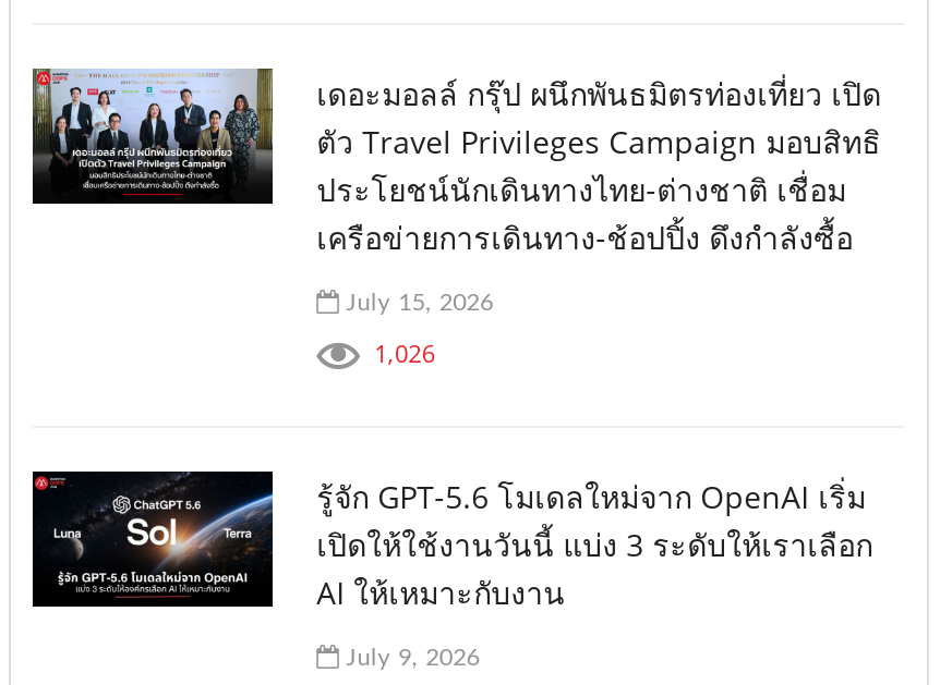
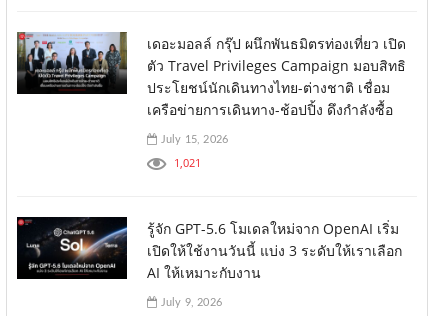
- 1,026
+ 1,021
